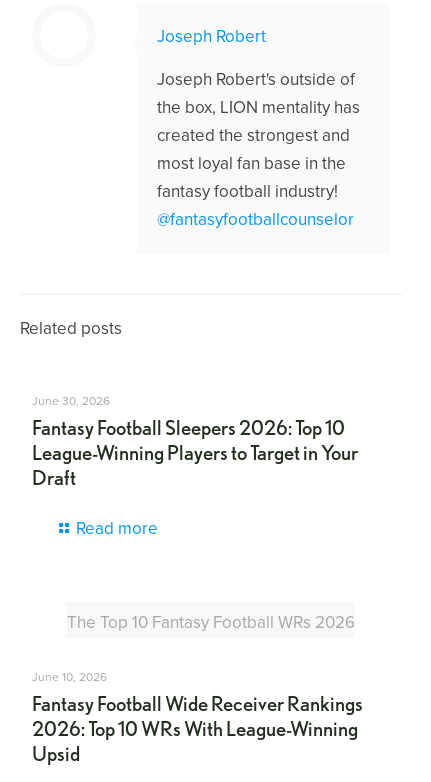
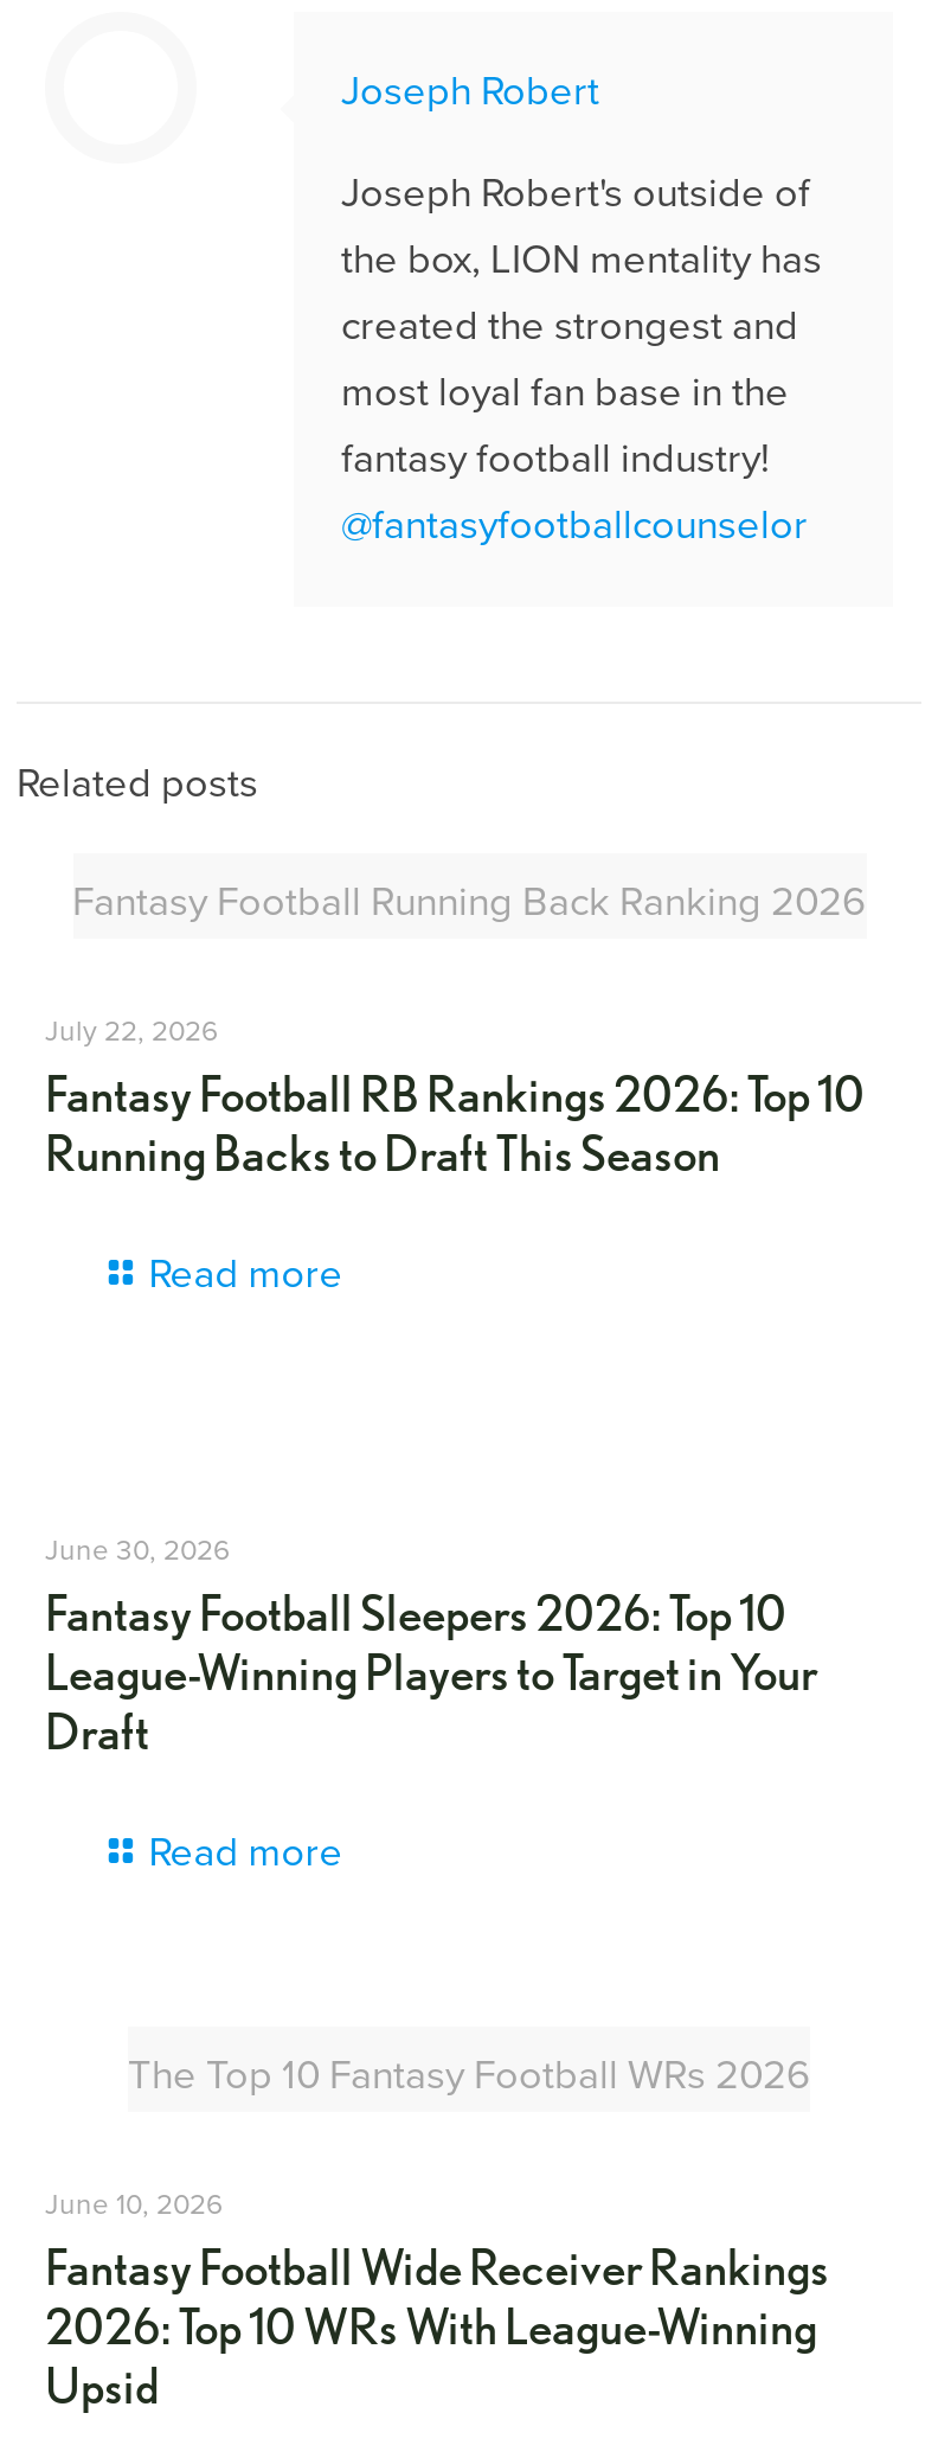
+ Fantasy Football Running Back Ranking 2026
+ July 22, 2026
+ Fantasy Football RB Rankings 2026: Top 10
+ Running Backs to Draft This Season
+ Read more
